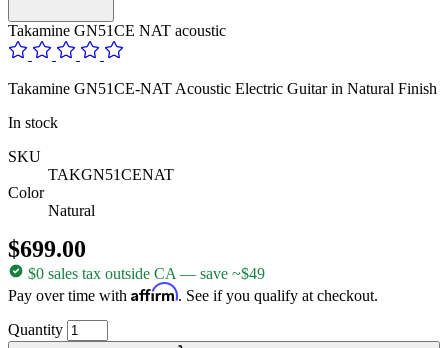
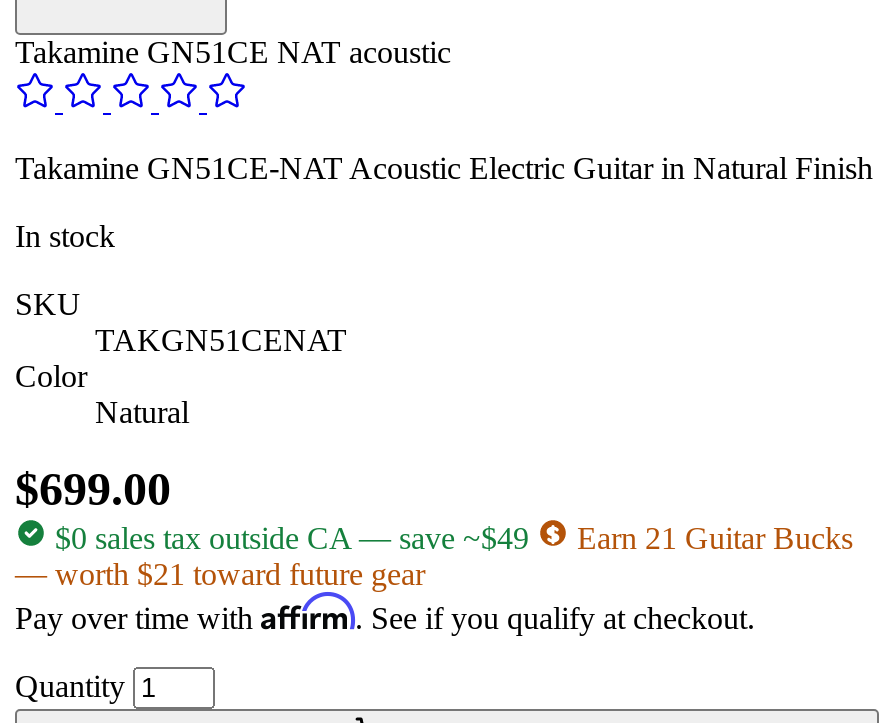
+ Earn 21 Guitar Bucks
+ — worth $21 toward future gear
